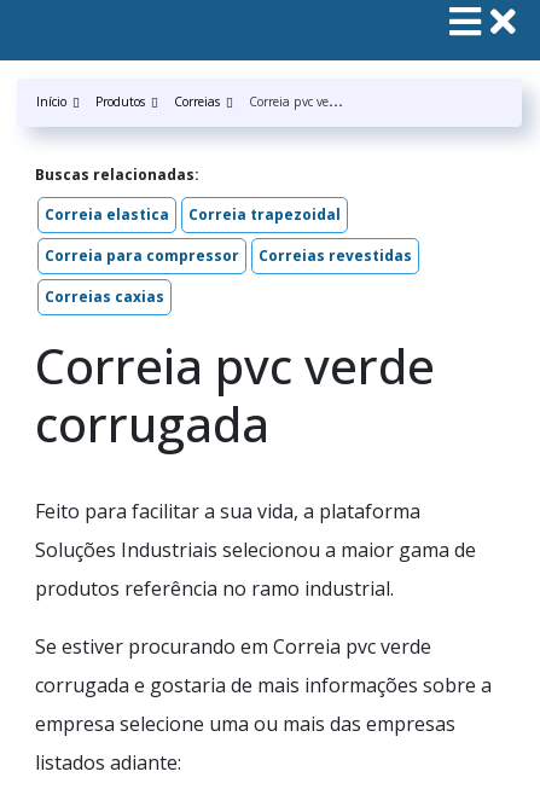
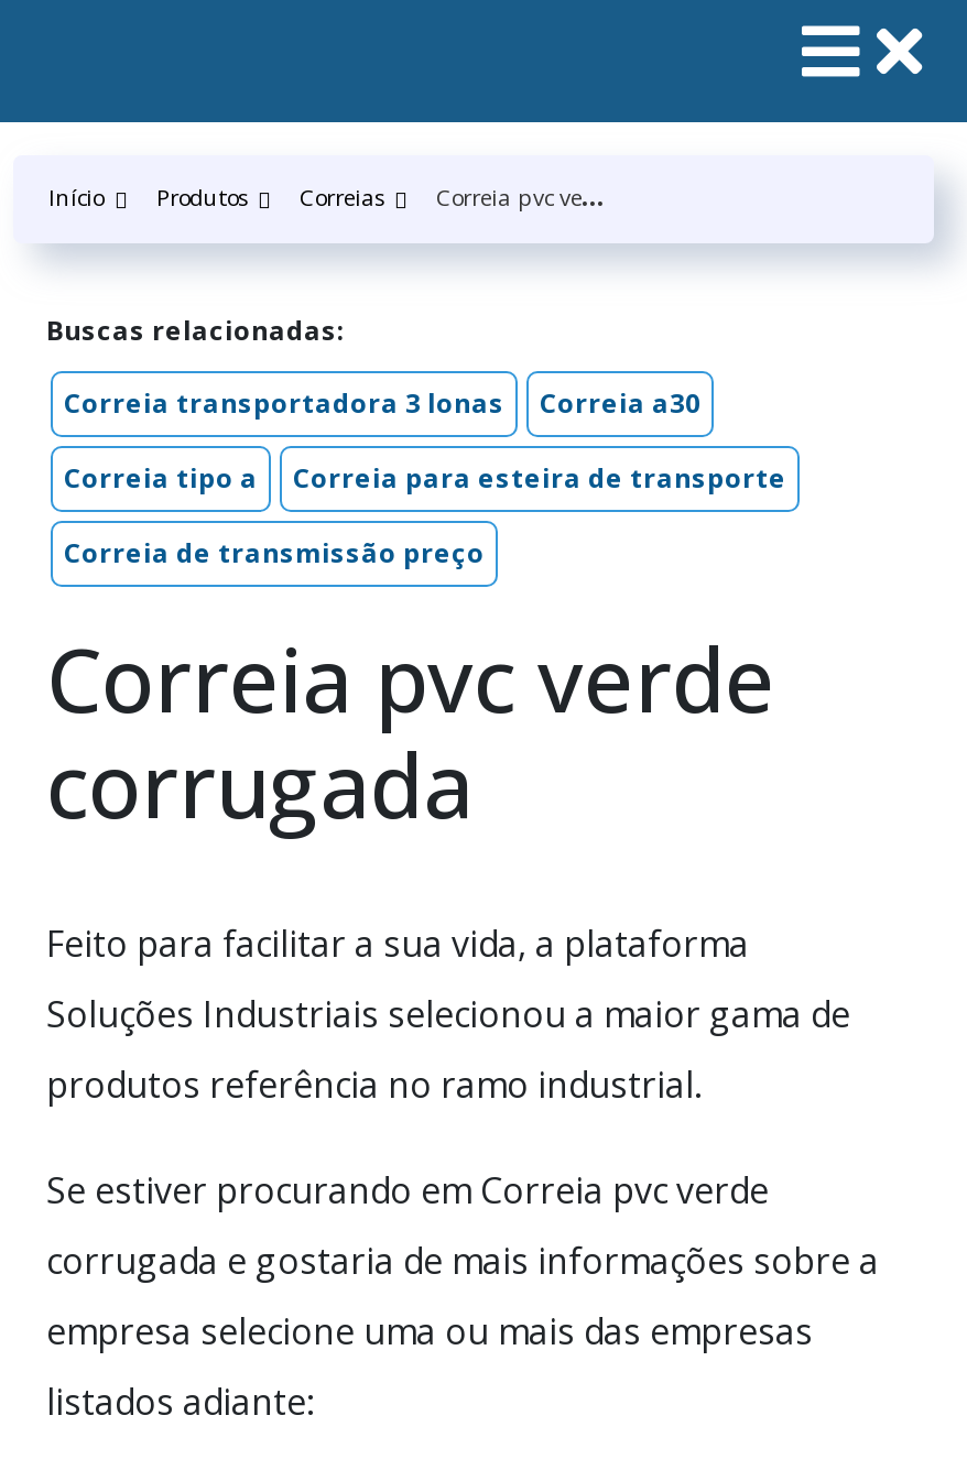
- Correia elastica
- Correia trapezoidal
+ Correia transportadora 3 lonas
+ Correia a30

- Correia para compressor
- Correias revestidas
+ Correia tipo a
+ Correia para esteira de transporte

- Correias caxias
+ Correia de transmissão preço
